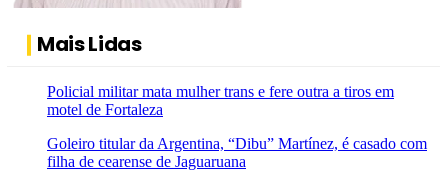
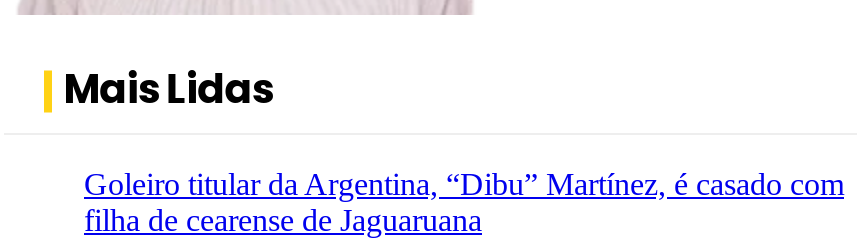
- Policial militar mata mulher trans e fere outra a tiros em
- motel de Fortaleza
